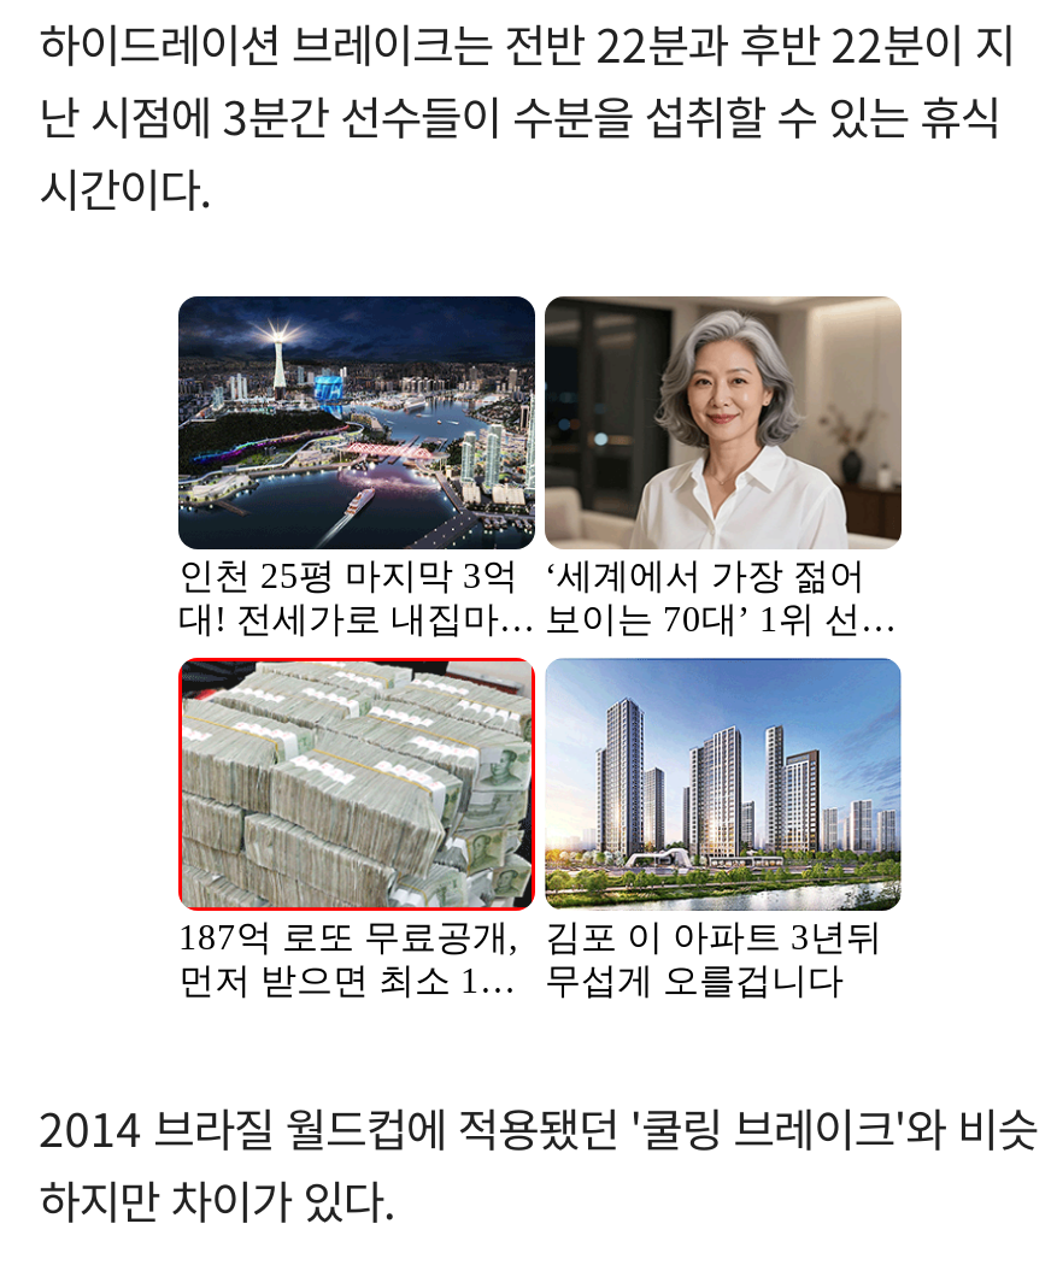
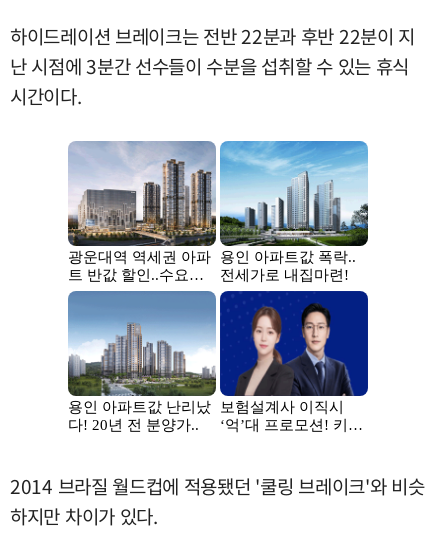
- [image]
+ [image]

- [image]
+ [image]
